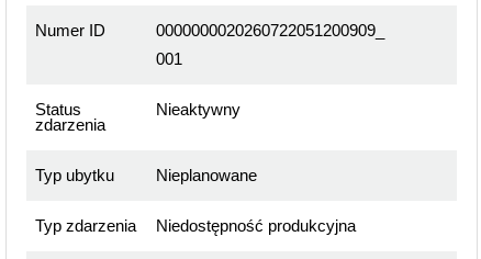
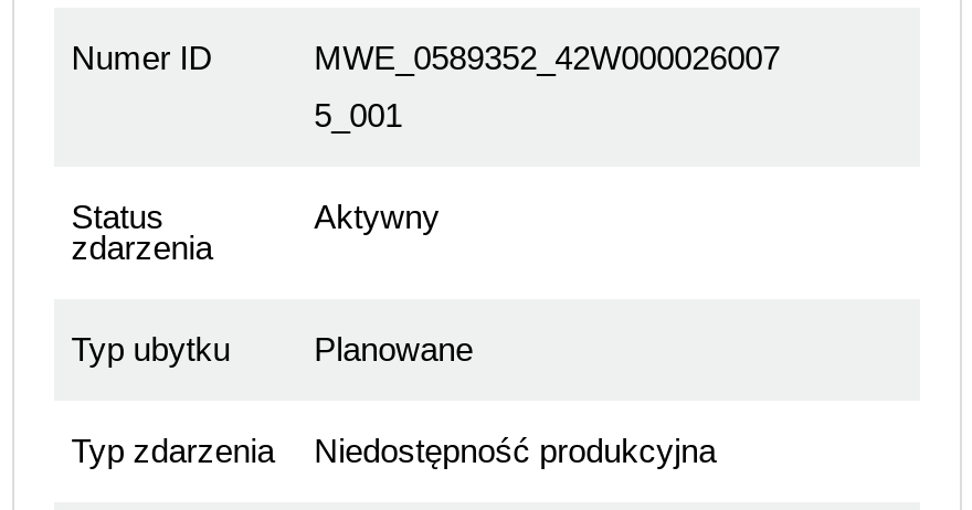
- 0000000020260722051200909_
+ MWE_0589352_42W000026007

- 001
+ 5_001

- Nieaktywny
+ Aktywny

- Nieplanowane
+ Planowane
